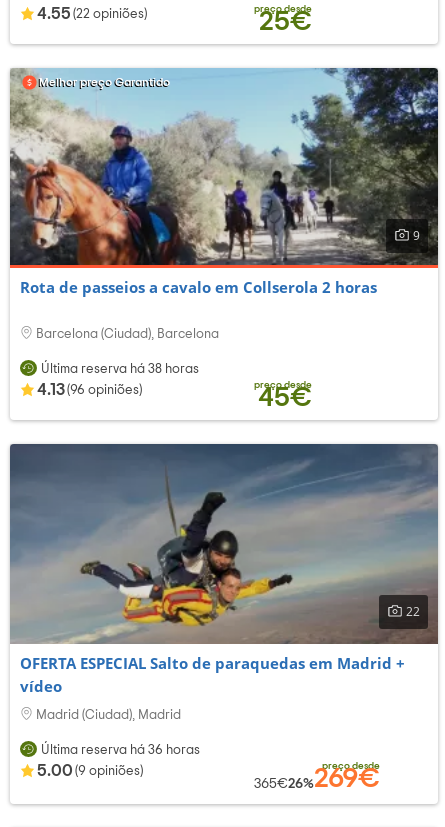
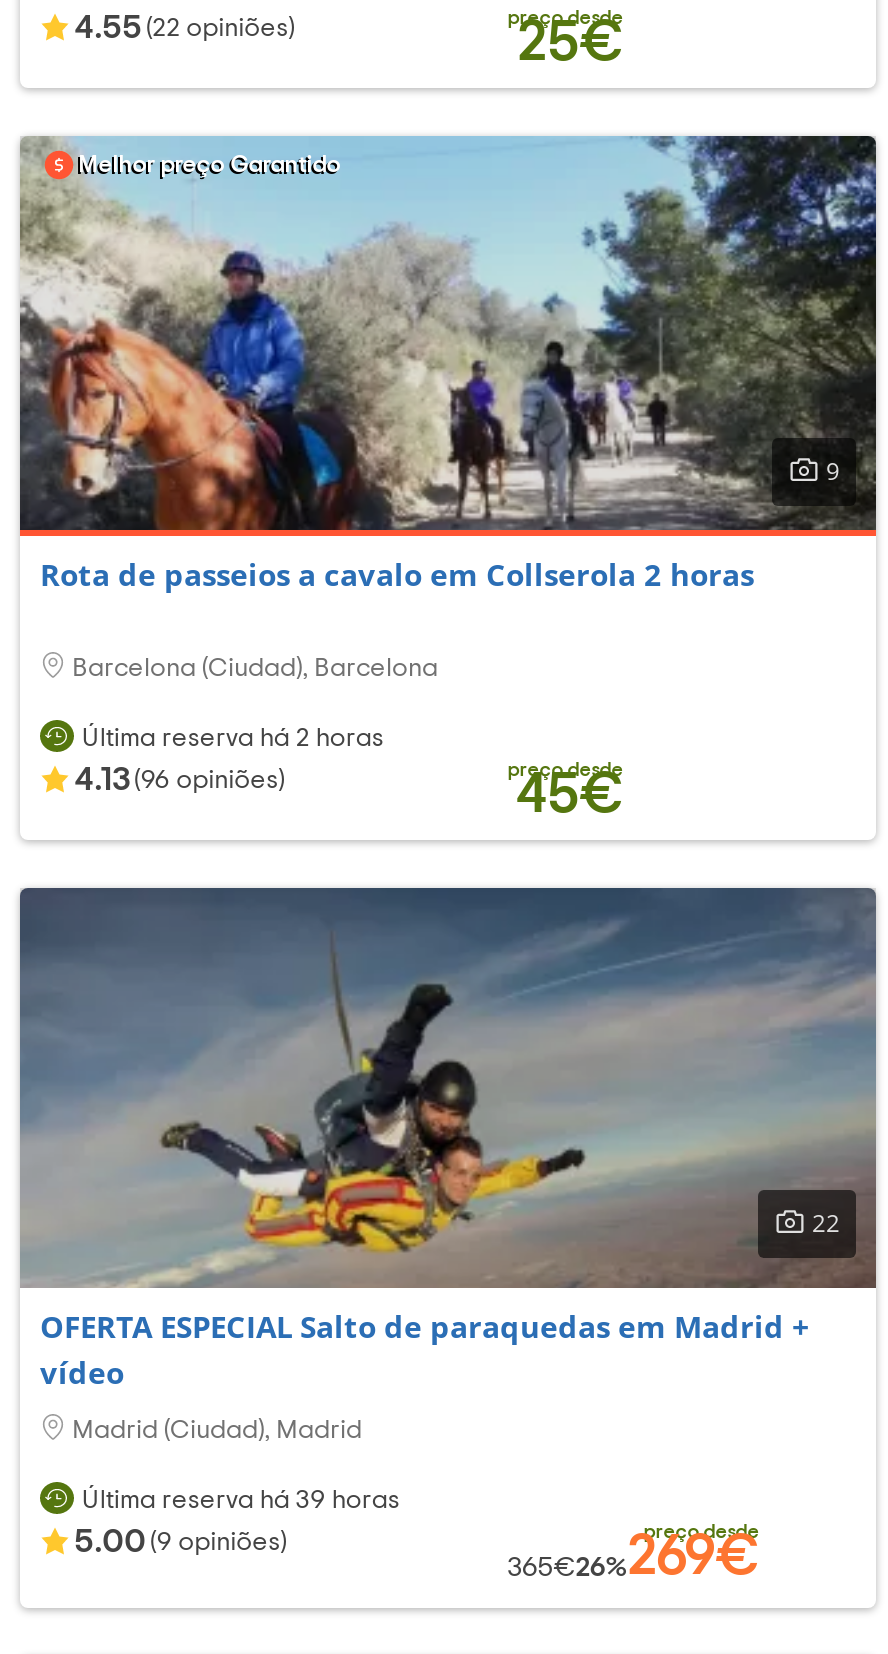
- Última reserva há 38 horas
+ Última reserva há 2 horas

- Última reserva há 36 horas
+ Última reserva há 39 horas
